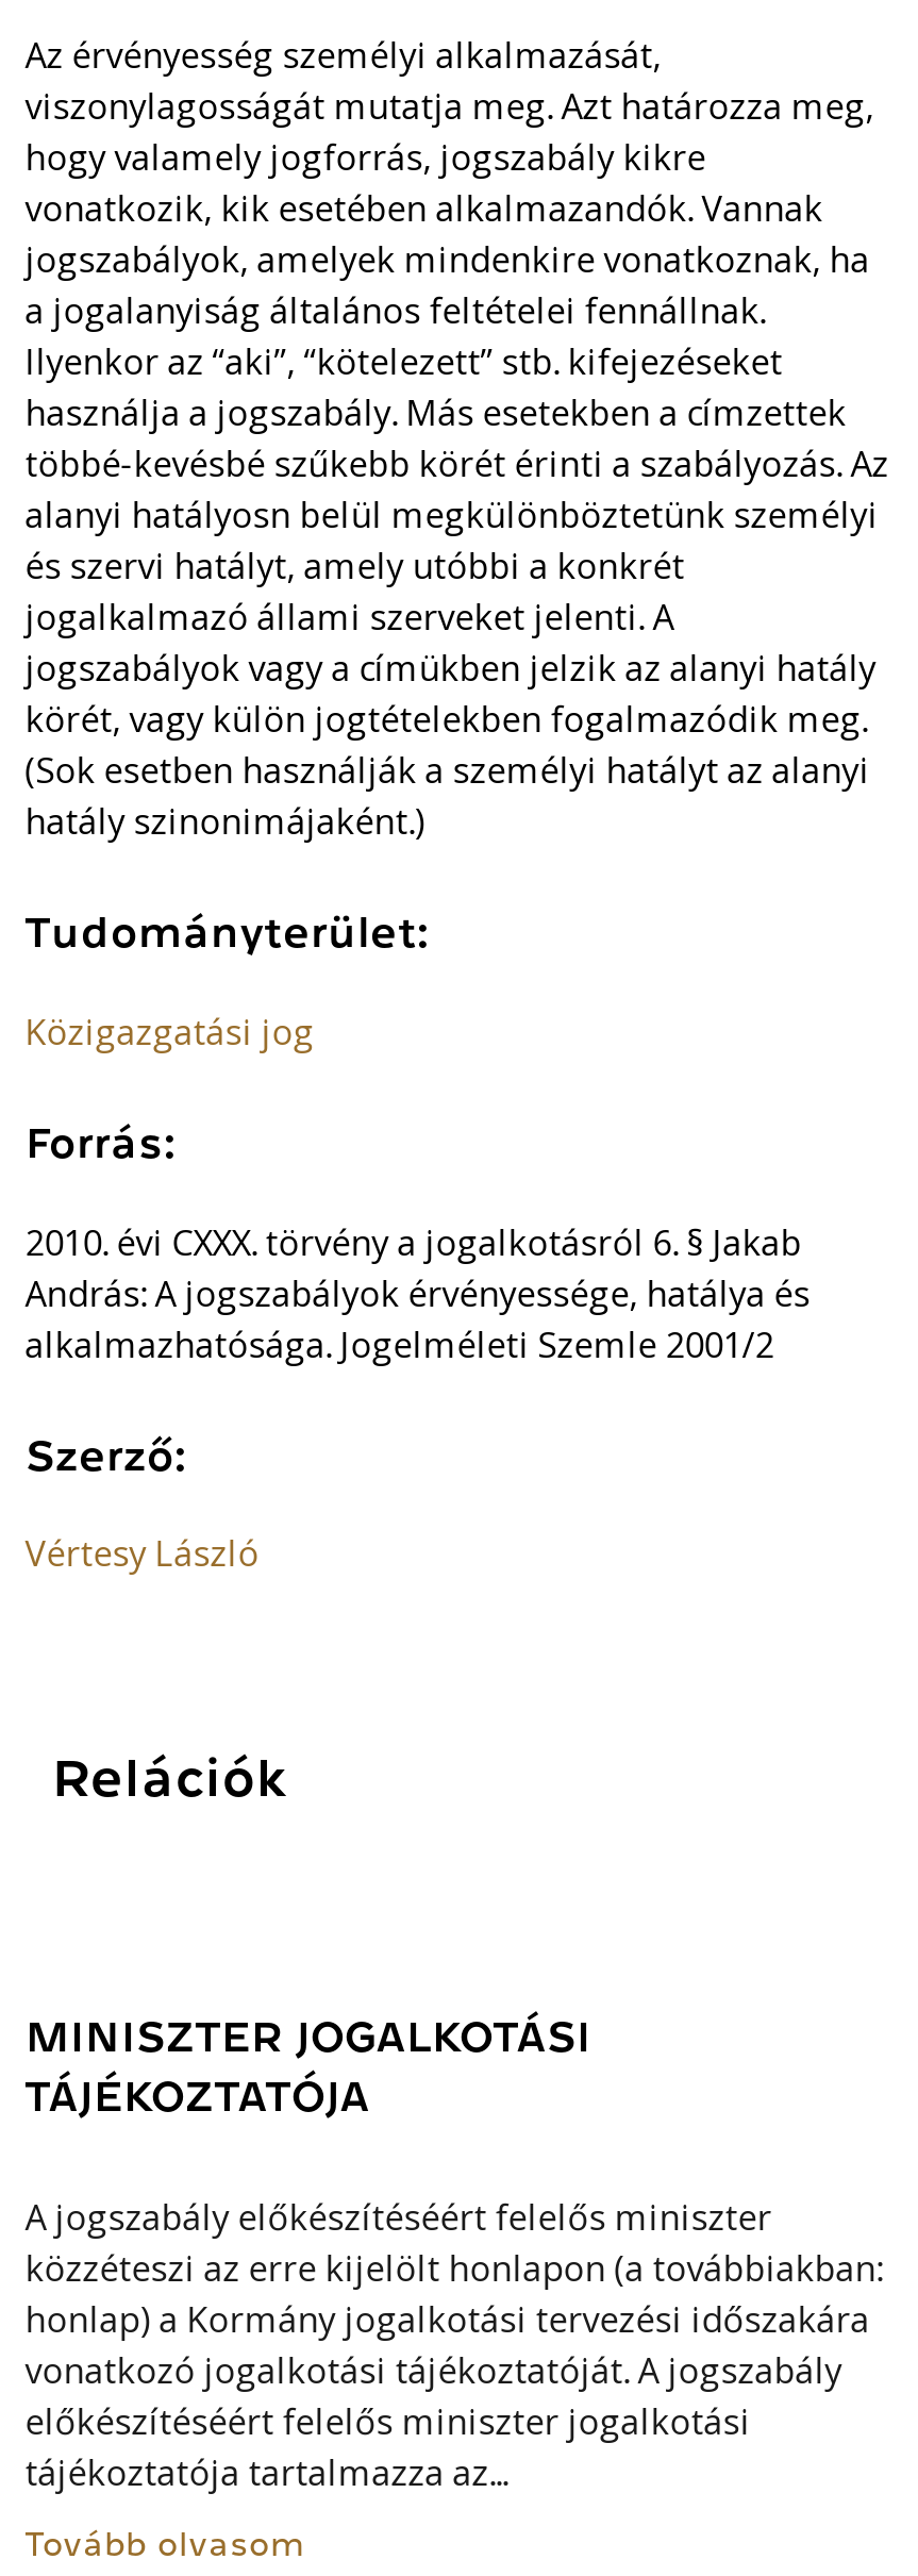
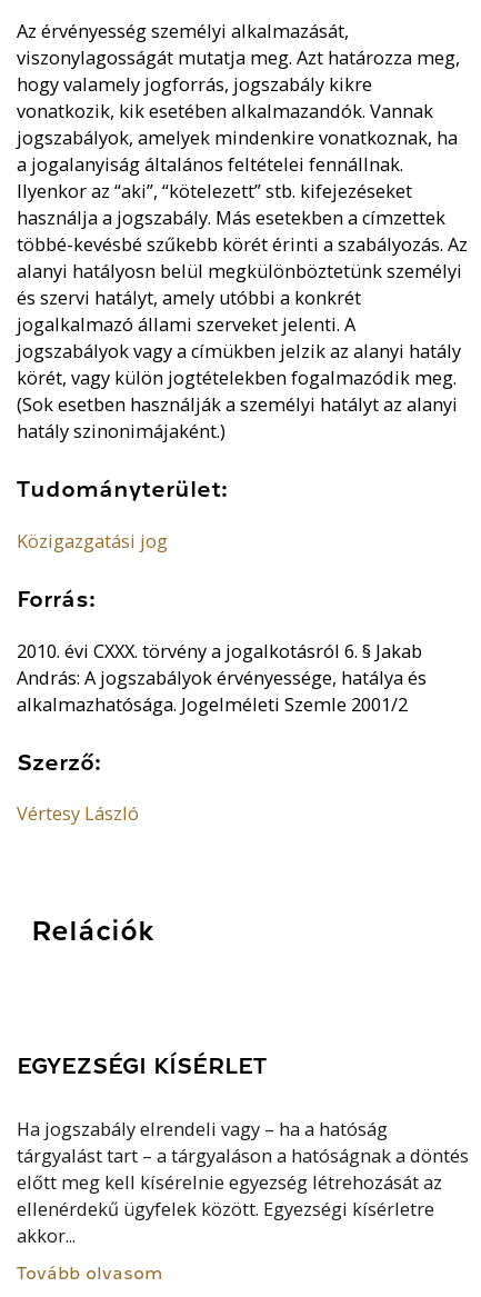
- MINISZTER JOGALKOTÁSI
- TÁJÉKOZTATÓJA
+ EGYEZSÉGI KÍSÉRLET

- A jogszabály előkészítéséért felelős miniszter
- közzéteszi az erre kijelölt honlapon (a továbbiakban:
- honlap) a Kormány jogalkotási tervezési időszakára
- vonatkozó jogalkotási tájékoztatóját. A jogszabály
- előkészítéséért felelős miniszter jogalkotási
- tájékoztatója tartalmazza az...
+ Ha jogszabály elrendeli vagy – ha a hatóság
+ tárgyalást tart – a tárgyaláson a hatóságnak a döntés
+ előtt meg kell kísérelnie egyezség létrehozását az
+ ellenérdekű ügyfelek között. Egyezségi kísérletre
+ akkor...
